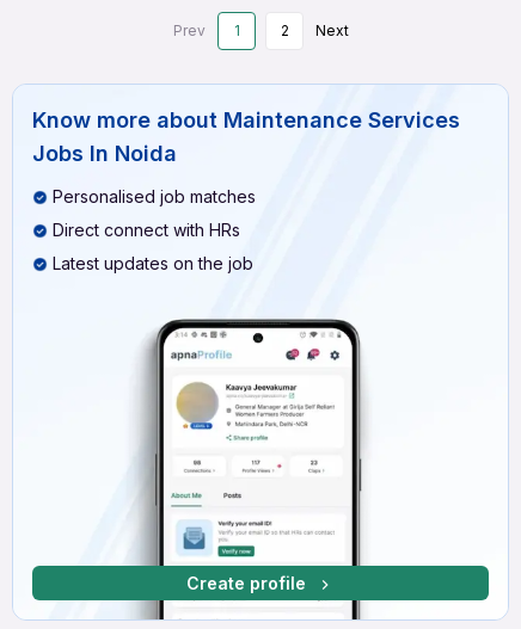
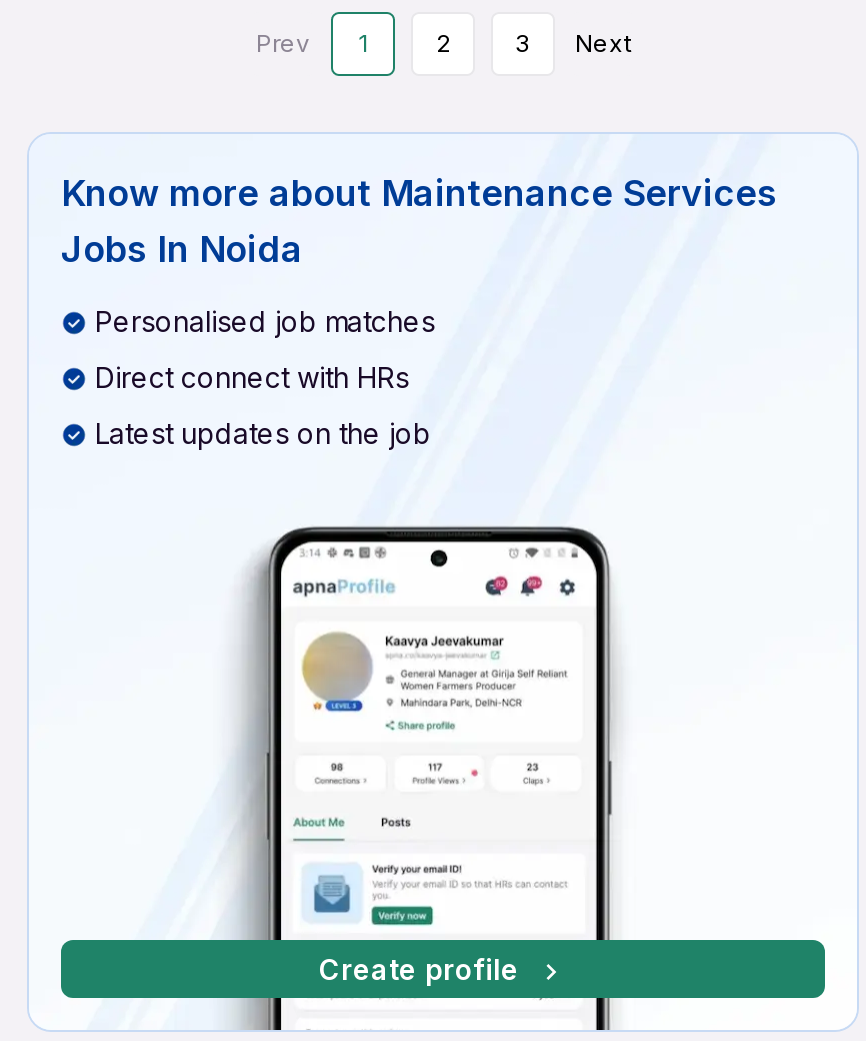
+ 3
